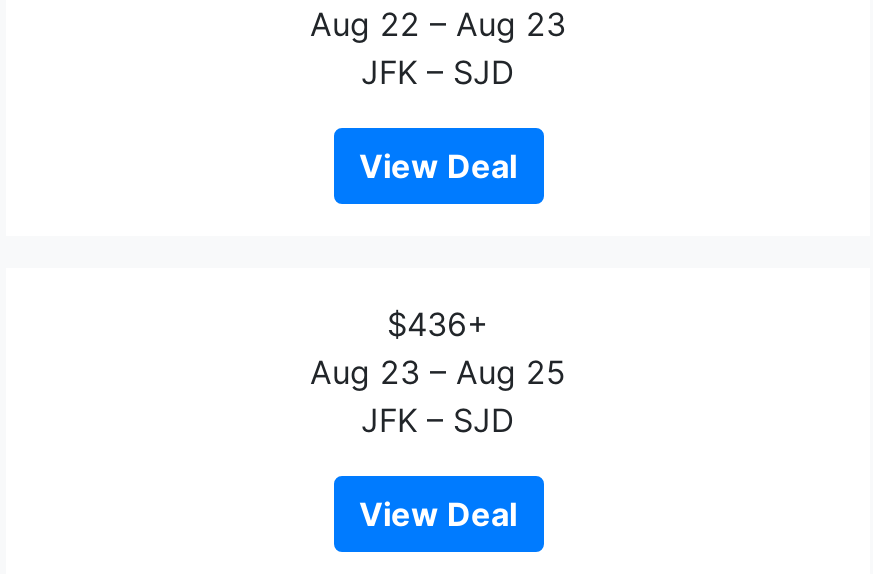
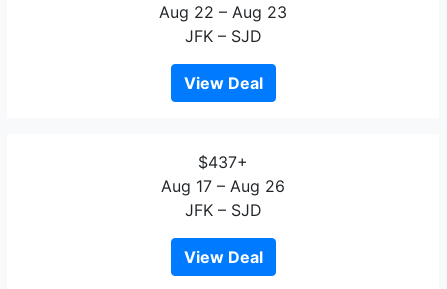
- $436+
+ $437+

- Aug 23 – Aug 25
+ Aug 17 – Aug 26
